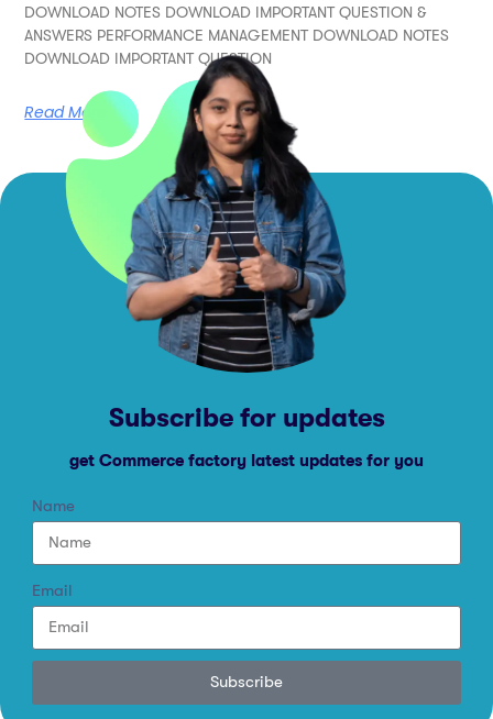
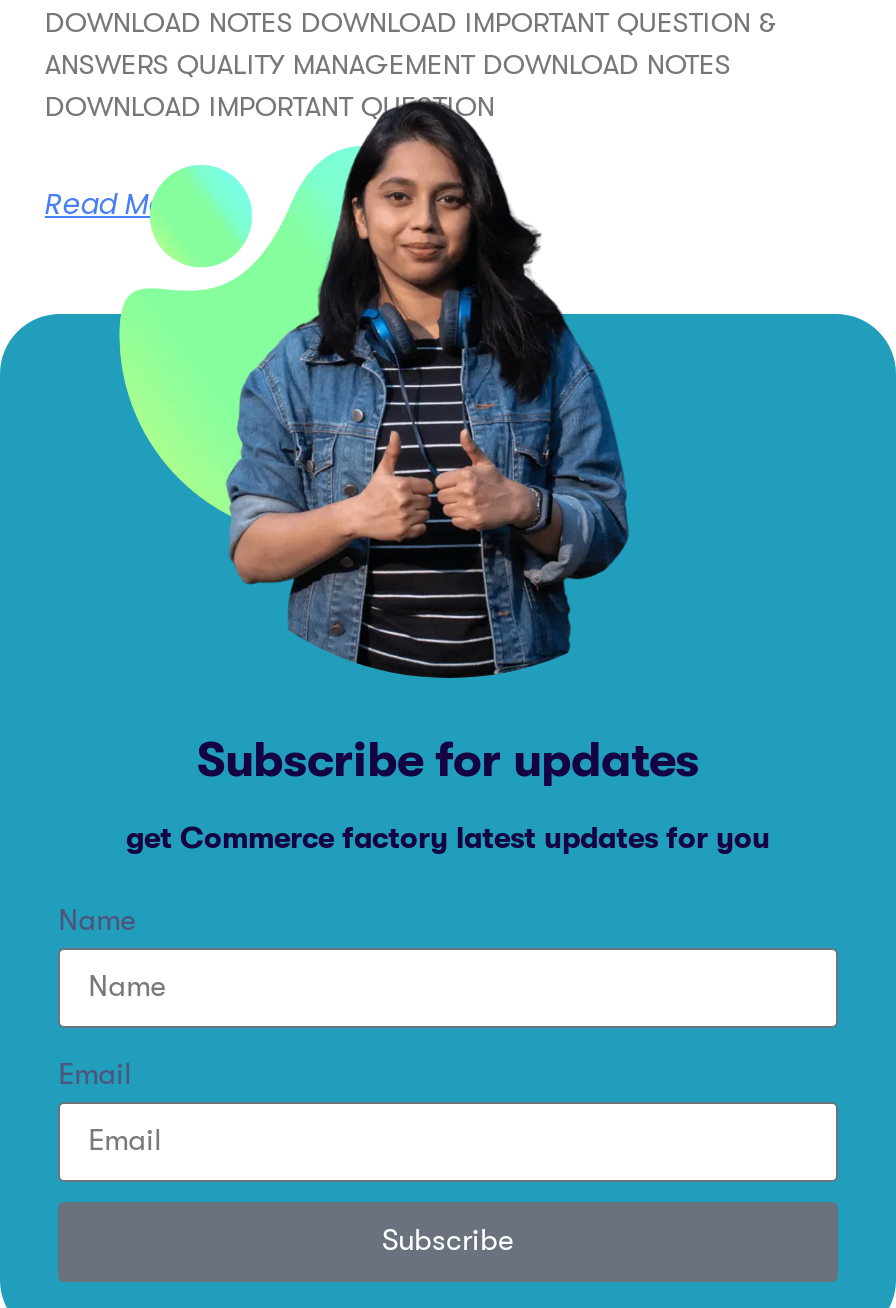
- ANSWERS PERFORMANCE MANAGEMENT DOWNLOAD NOTES
+ ANSWERS QUALITY MANAGEMENT DOWNLOAD NOTES
